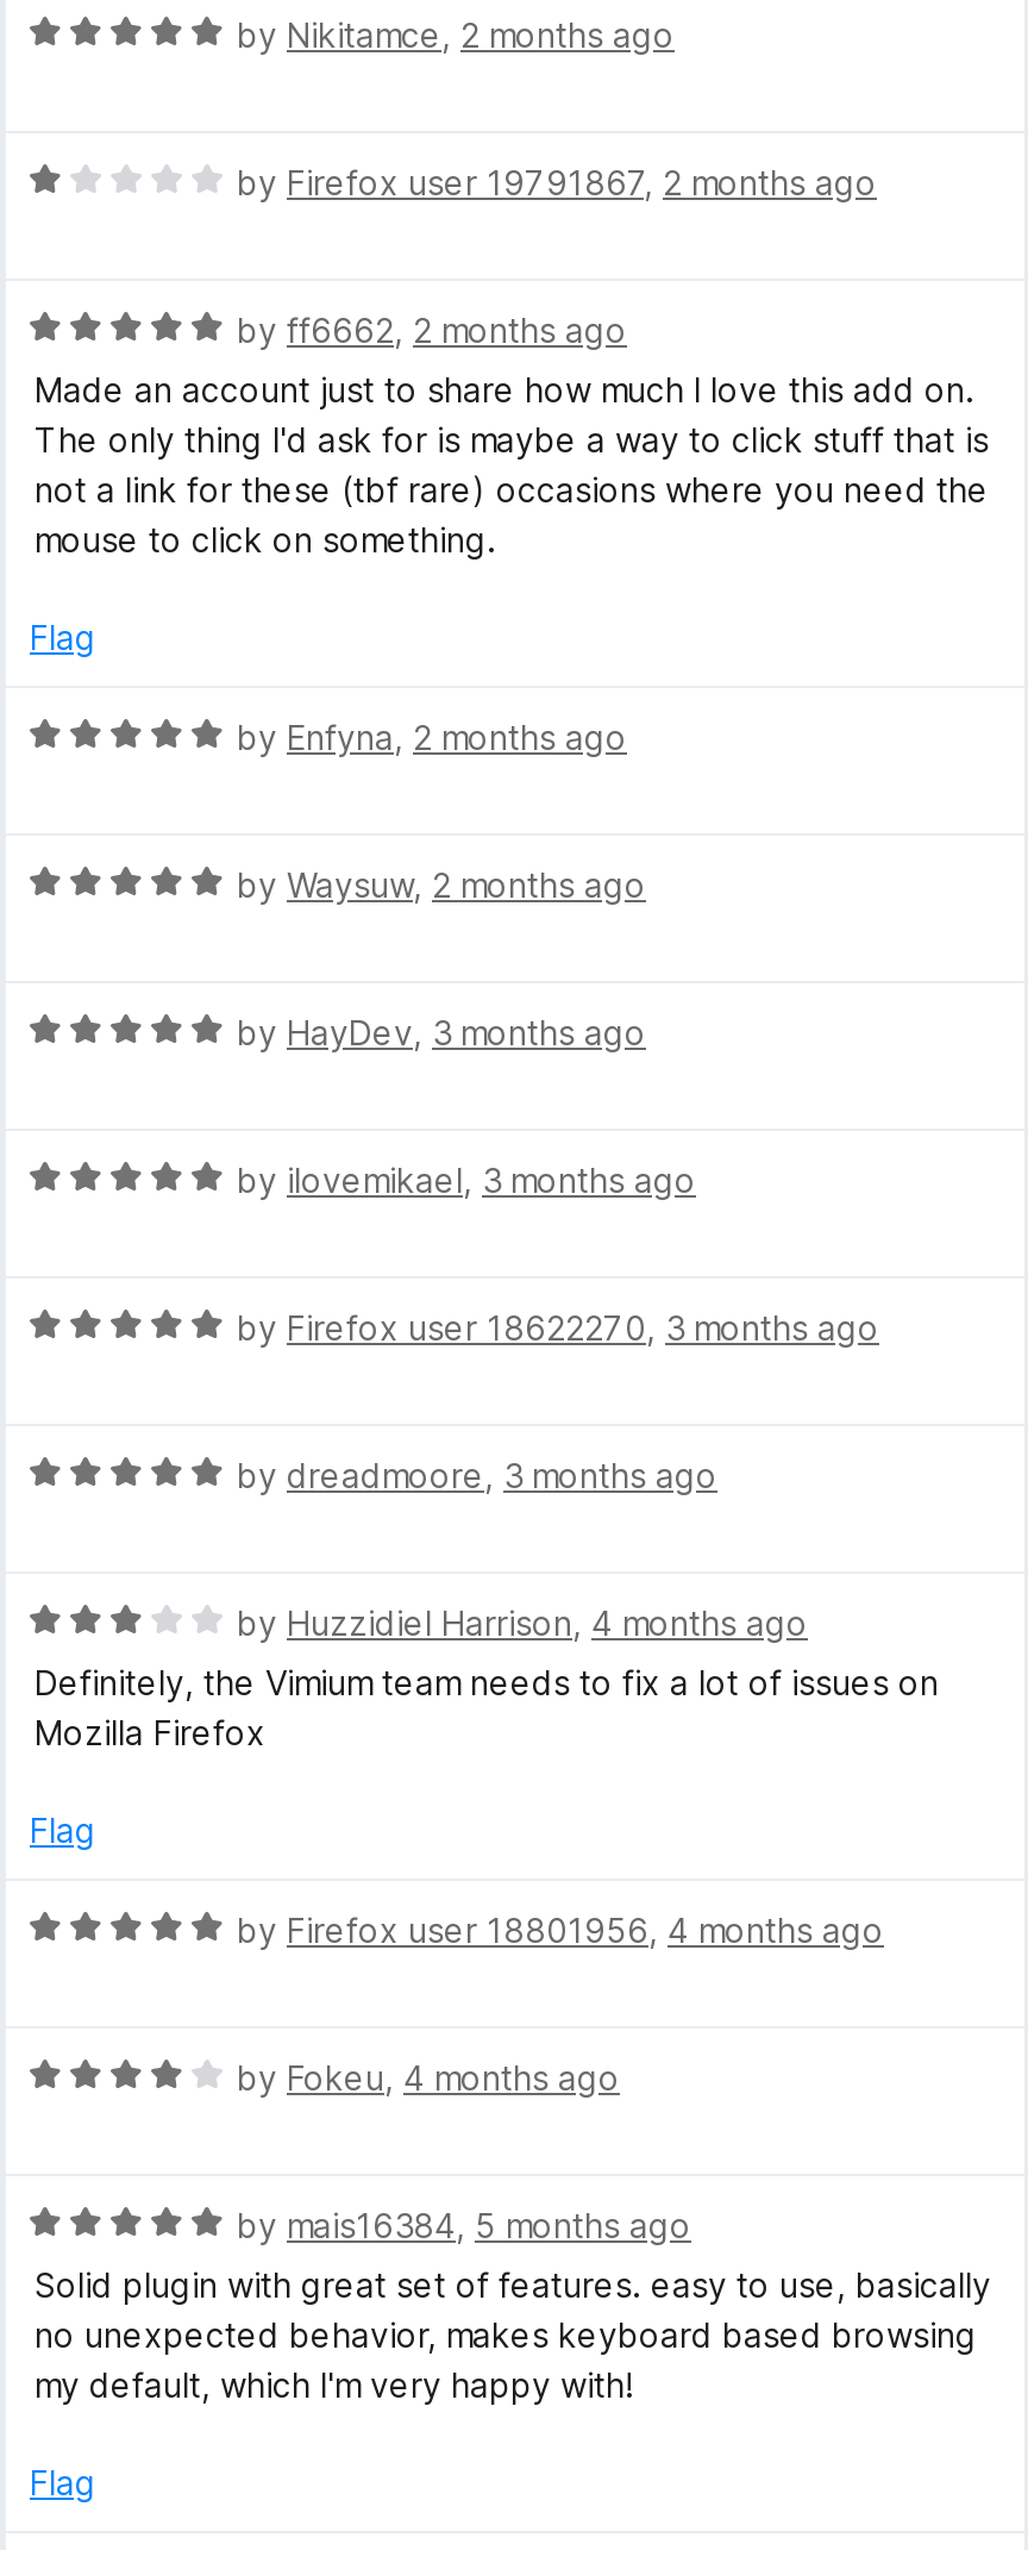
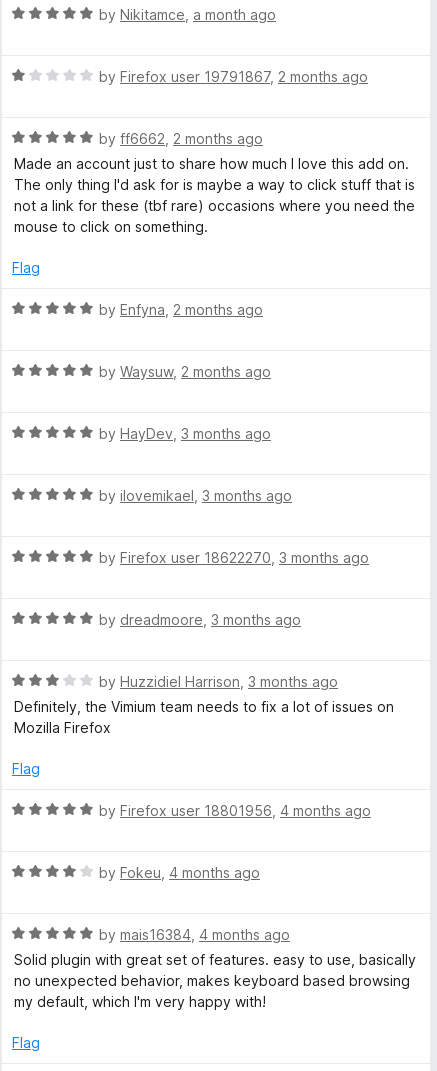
- by Nikitamce, 2 months ago
+ by Nikitamce, a month ago

- by Huzzidiel Harrison, 4 months ago
+ by Huzzidiel Harrison, 3 months ago

- by mais16384, 5 months ago
+ by mais16384, 4 months ago
